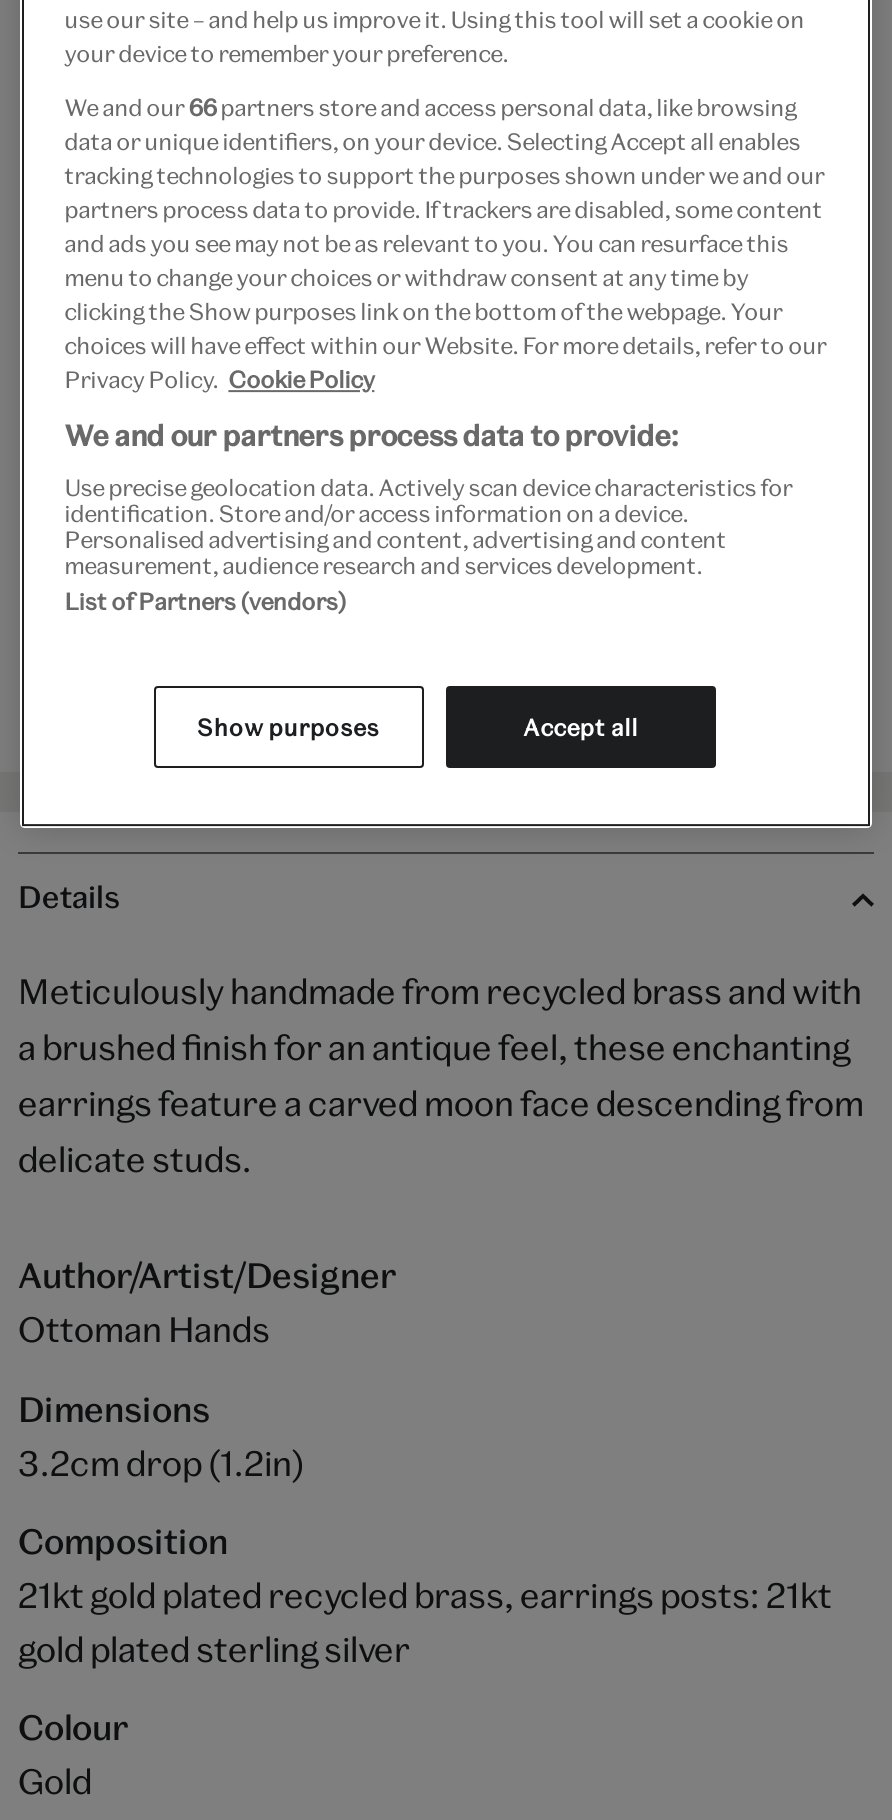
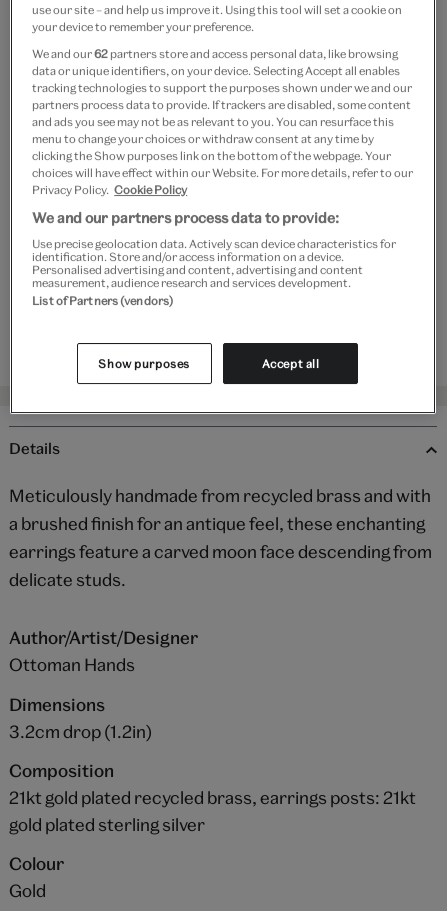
- We and our 66 partners store and access personal data, like browsing
+ We and our 62 partners store and access personal data, like browsing
